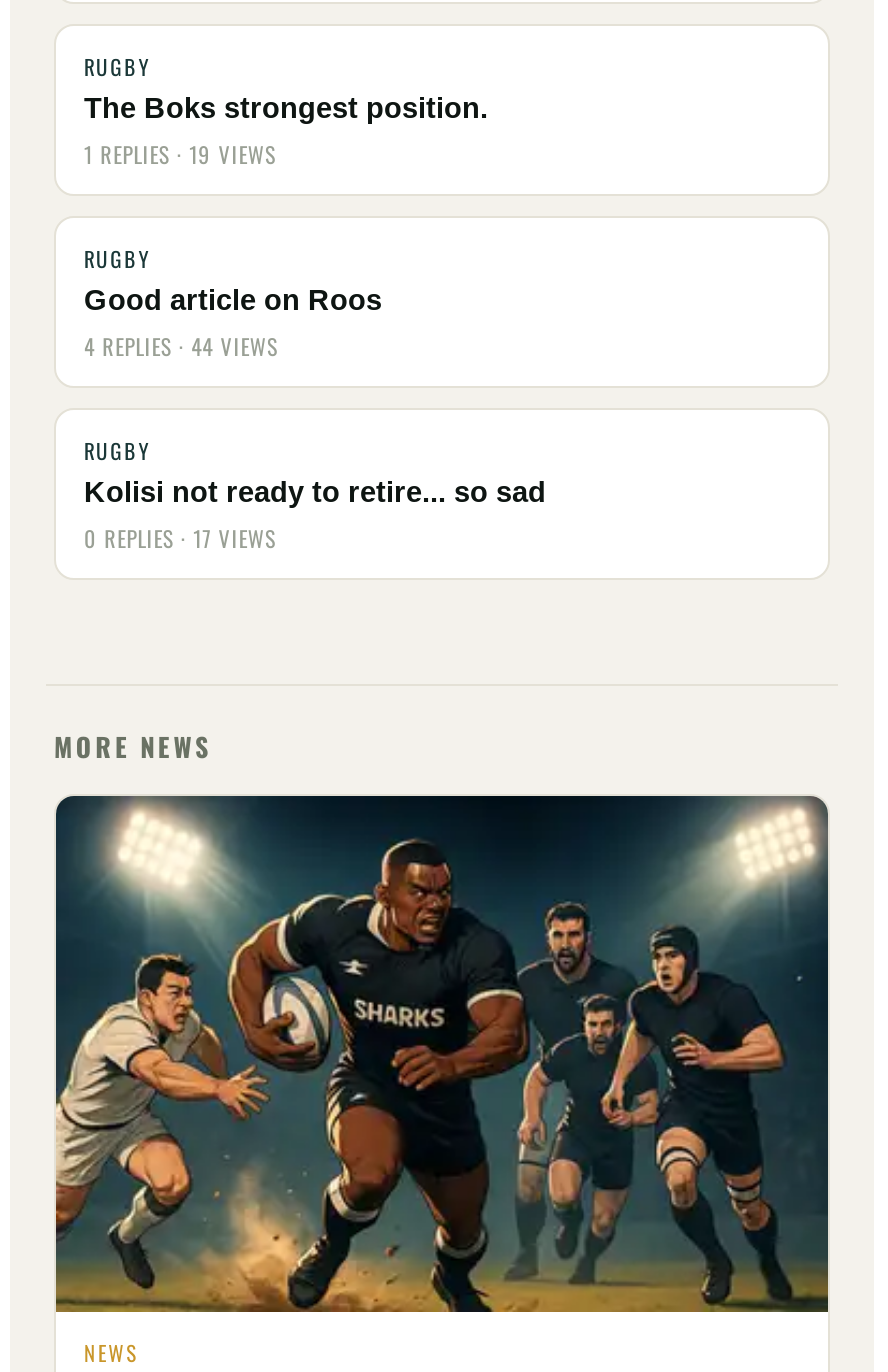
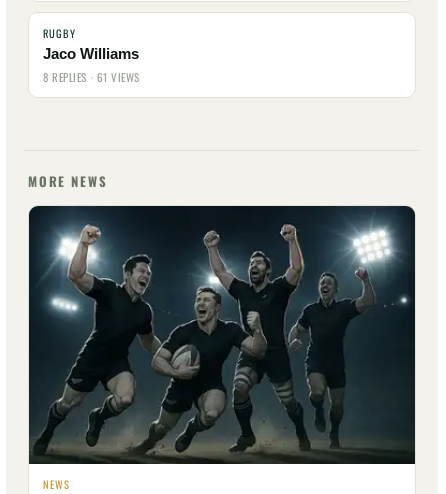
- The Boks strongest position.
- 1 REPLIES · 19 VIEWS
- RUGBY
- Good article on Roos
- 4 REPLIES · 44 VIEWS
- RUGBY
- Kolisi not ready to retire... so sad
- 0 REPLIES · 17 VIEWS
+ Jaco Williams
+ 8 REPLIES · 61 VIEWS

- [image]
+ [image]
